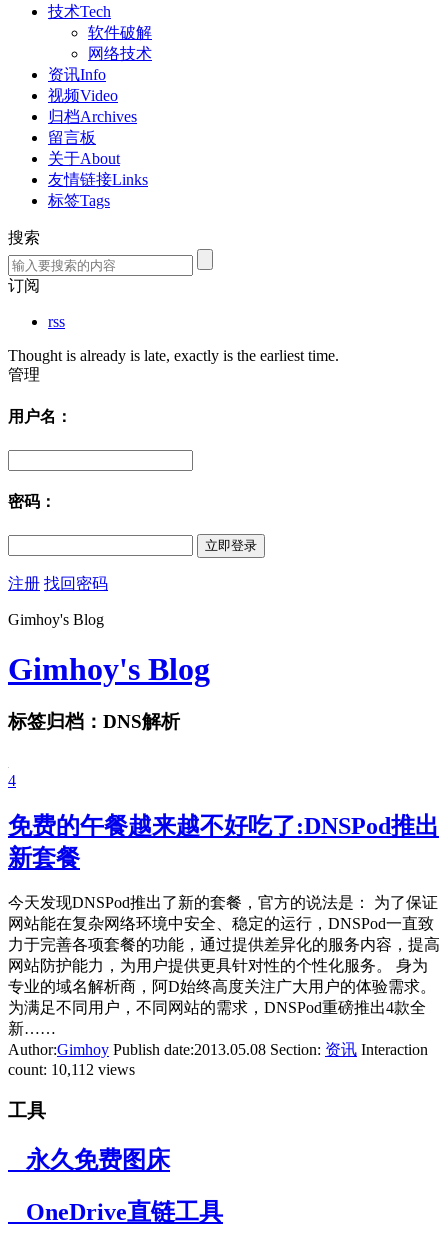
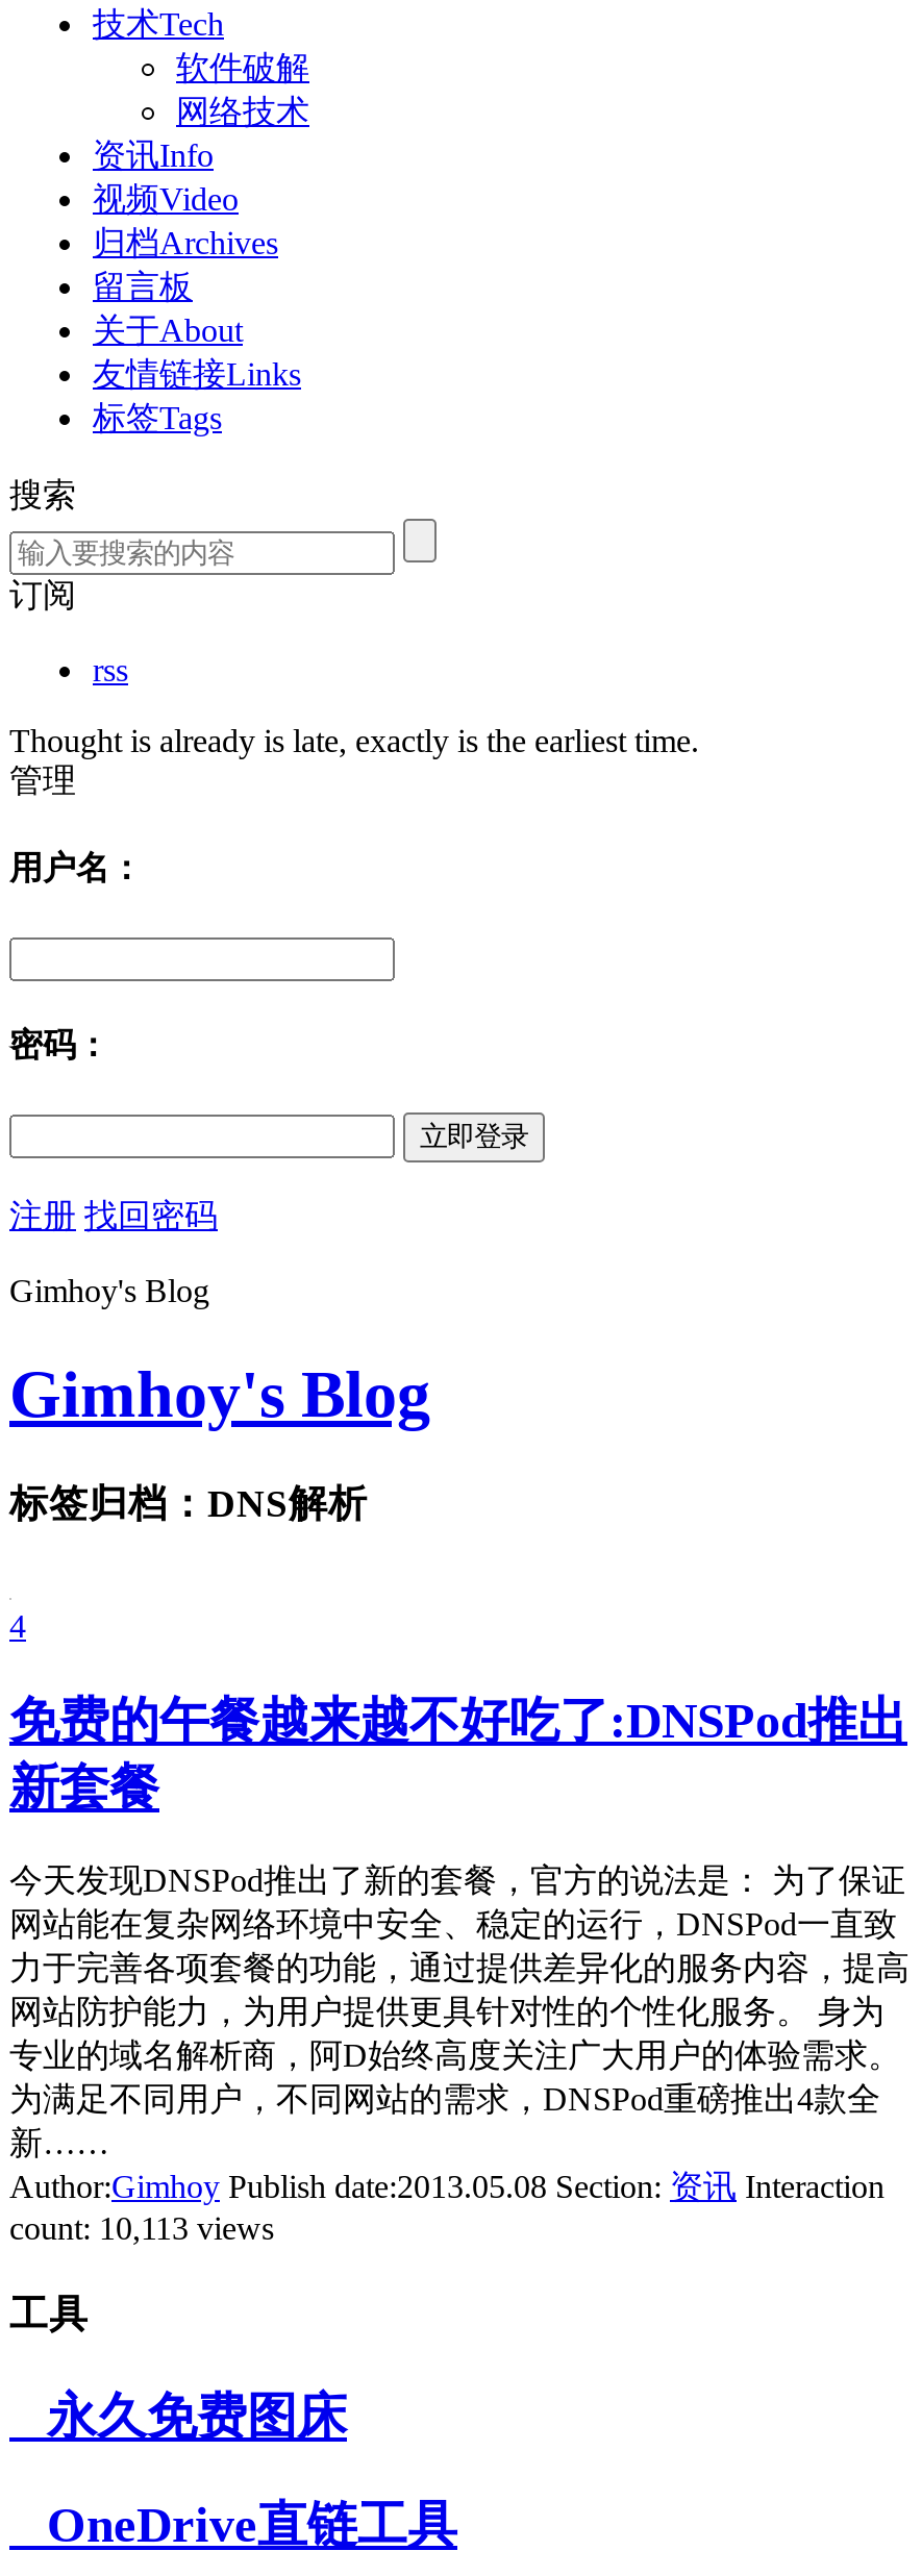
- count: 10,112 views
+ count: 10,113 views
